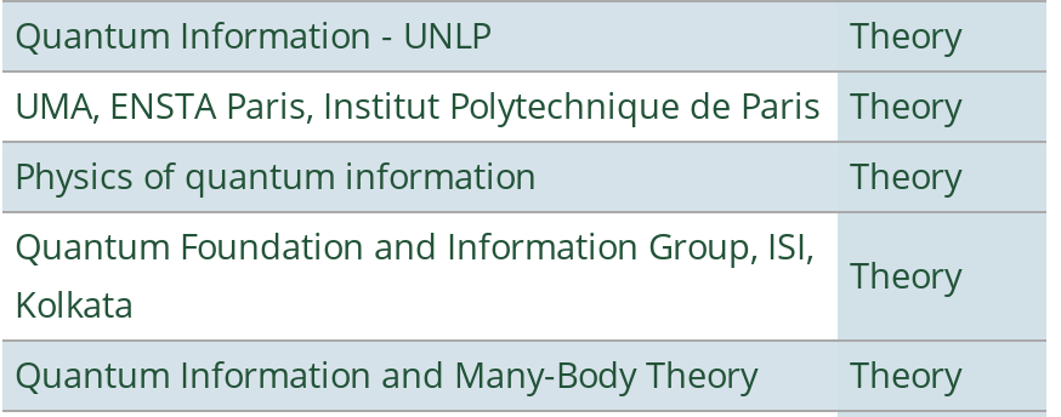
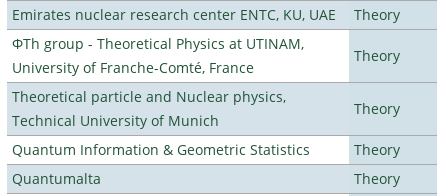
- Quantum Information - UNLP
+ Emirates nuclear research center ENTC, KU, UAE

- UMA, ENSTA Paris, Institut Polytechnique de Paris
+ ΦTh group - Theoretical Physics at UTINAM,
+ University of Franche-Comté, France

- Physics of quantum information
+ Theoretical particle and Nuclear physics,
+ Technical University of Munich

- Quantum Foundation and Information Group, ISI,
- Kolkata
+ Quantum Information & Geometric Statistics

- Quantum Information and Many-Body Theory
+ Quantumalta
